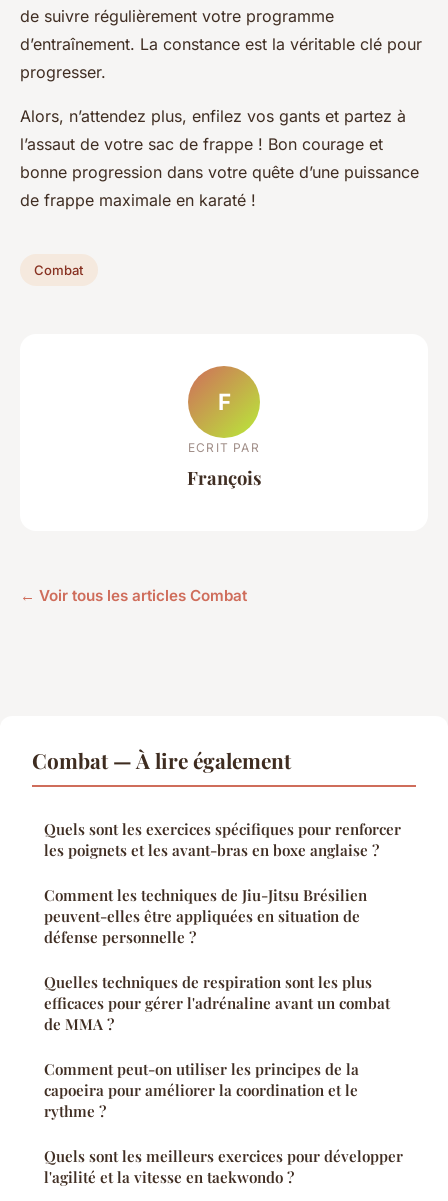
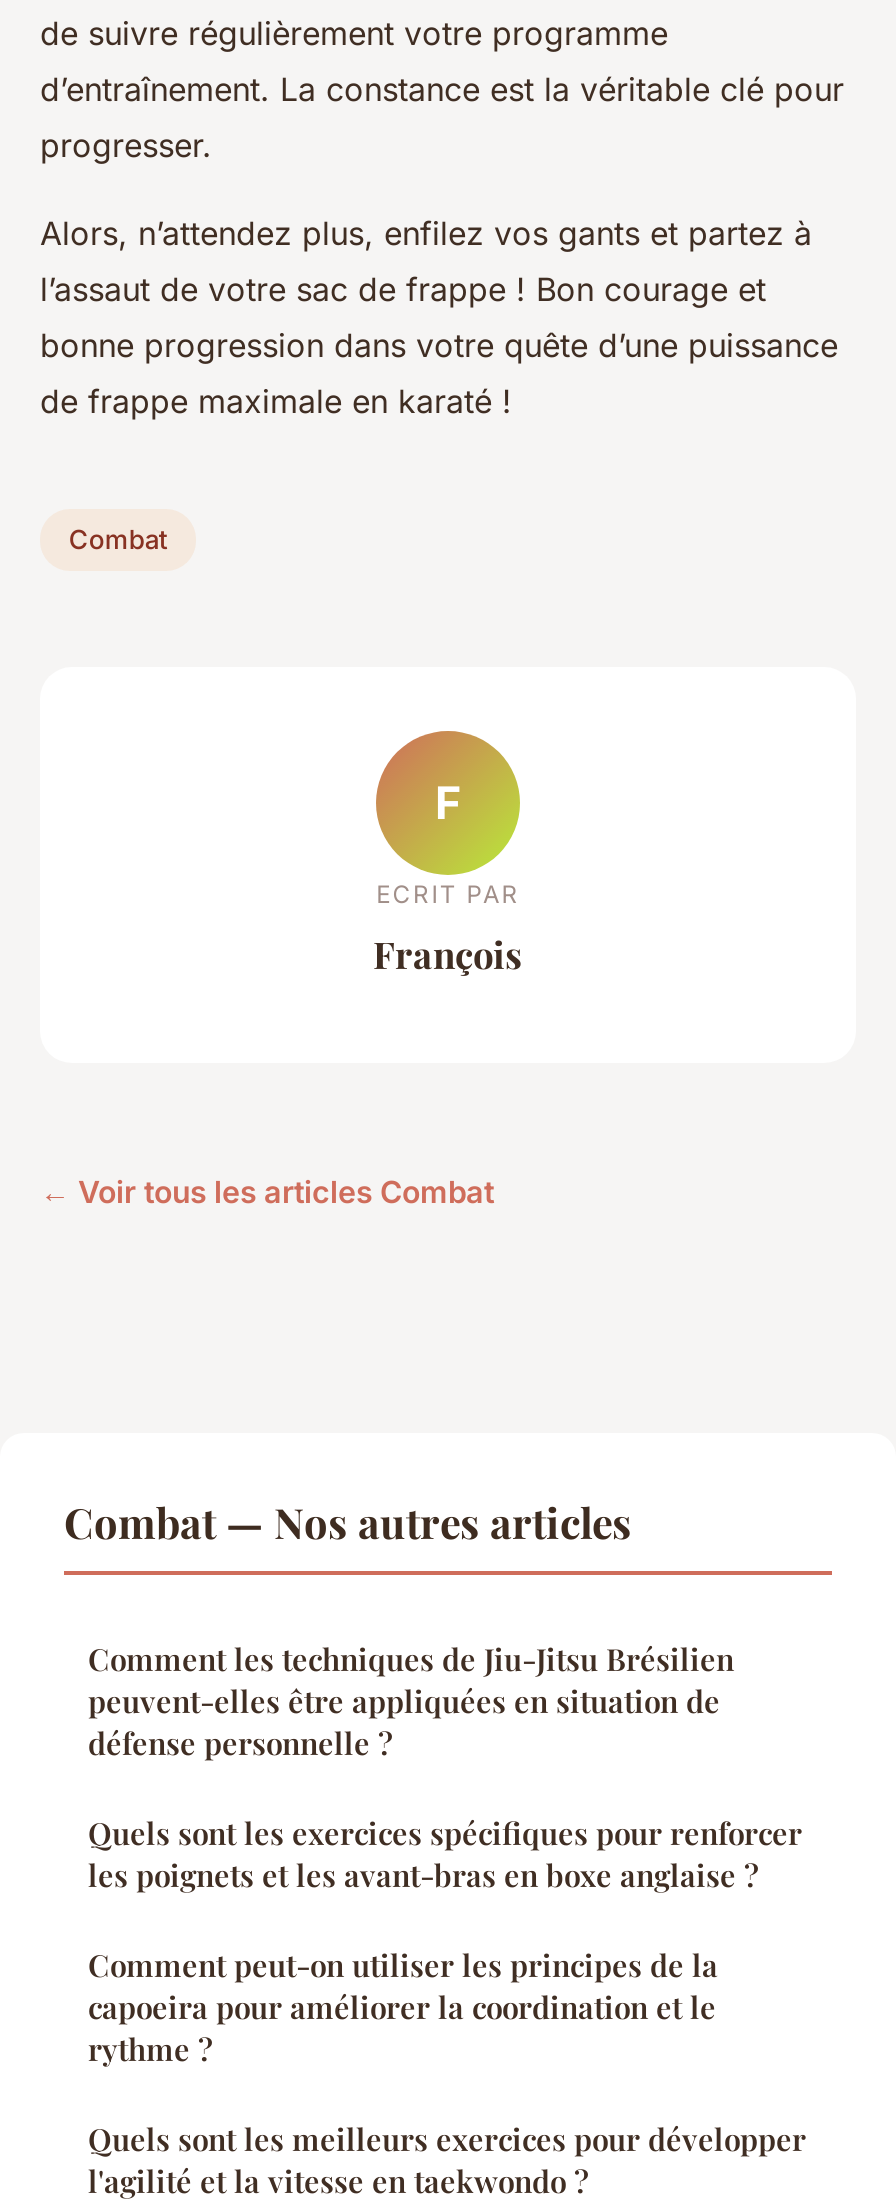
- Combat — À lire également
+ Combat — Nos autres articles

moved down: Quels sont les exercices spécifiques pour renforcer | les poignets et les avant-bras en boxe anglaise ?

- Quelles techniques de respiration sont les plus
- efficaces pour gérer l'adrénaline avant un combat
- de MMA ?
